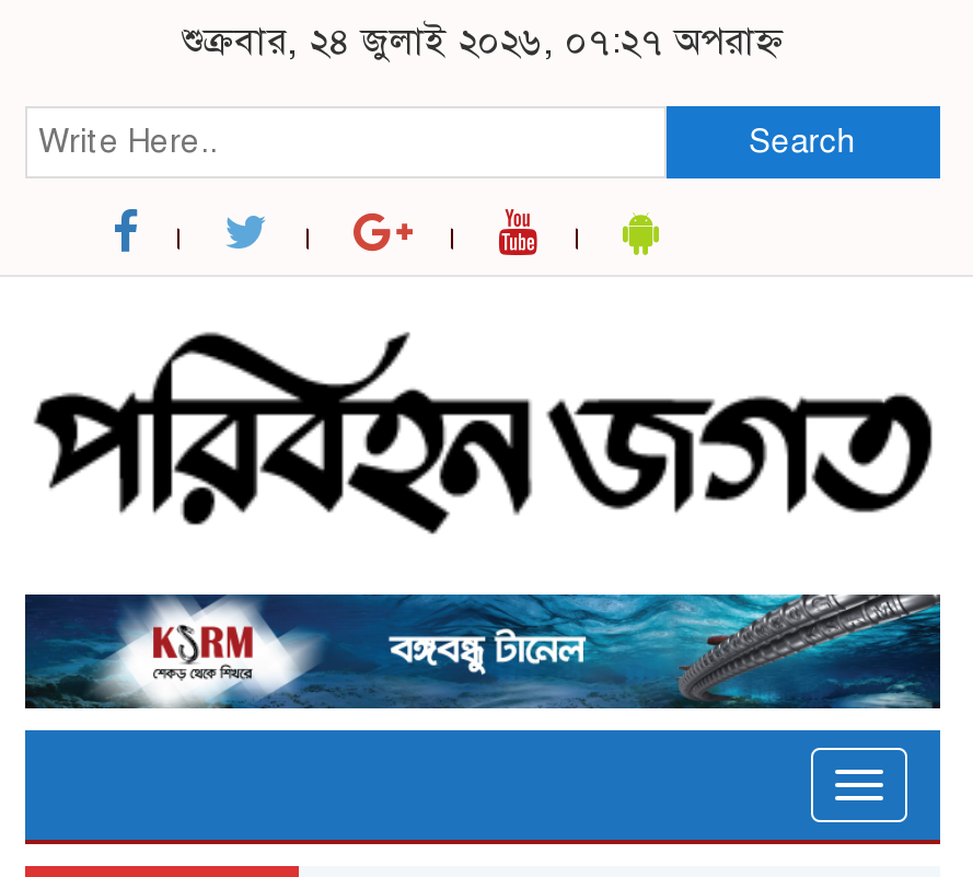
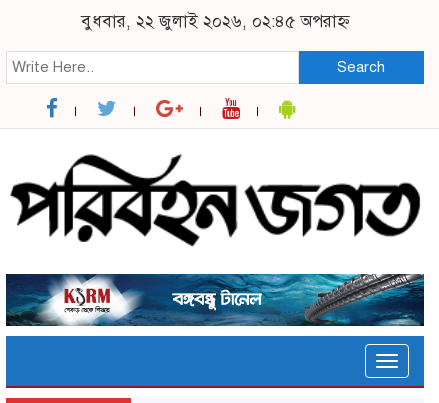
- শুক্রবার, ২৪ জুলাই ২০২৬, ০৭:২৭ অপরাহ্ন
+ বুধবার, ২২ জুলাই ২০২৬, ০২:৪৫ অপরাহ্ন
